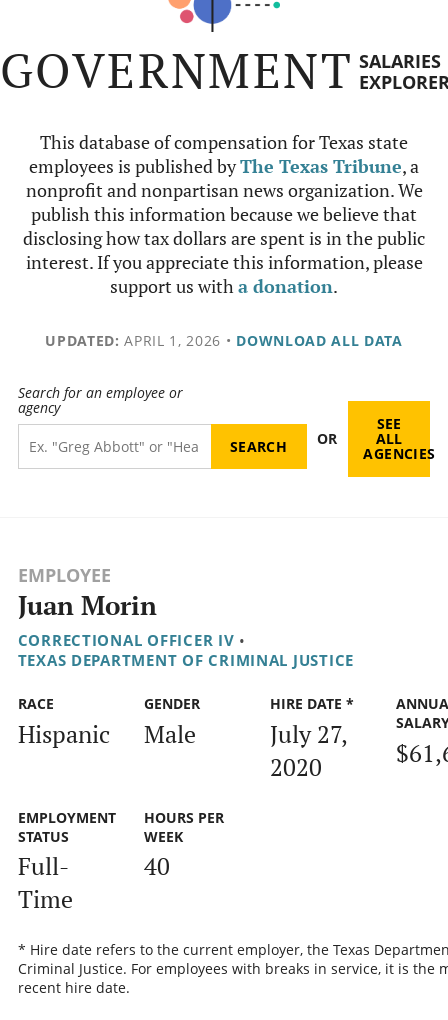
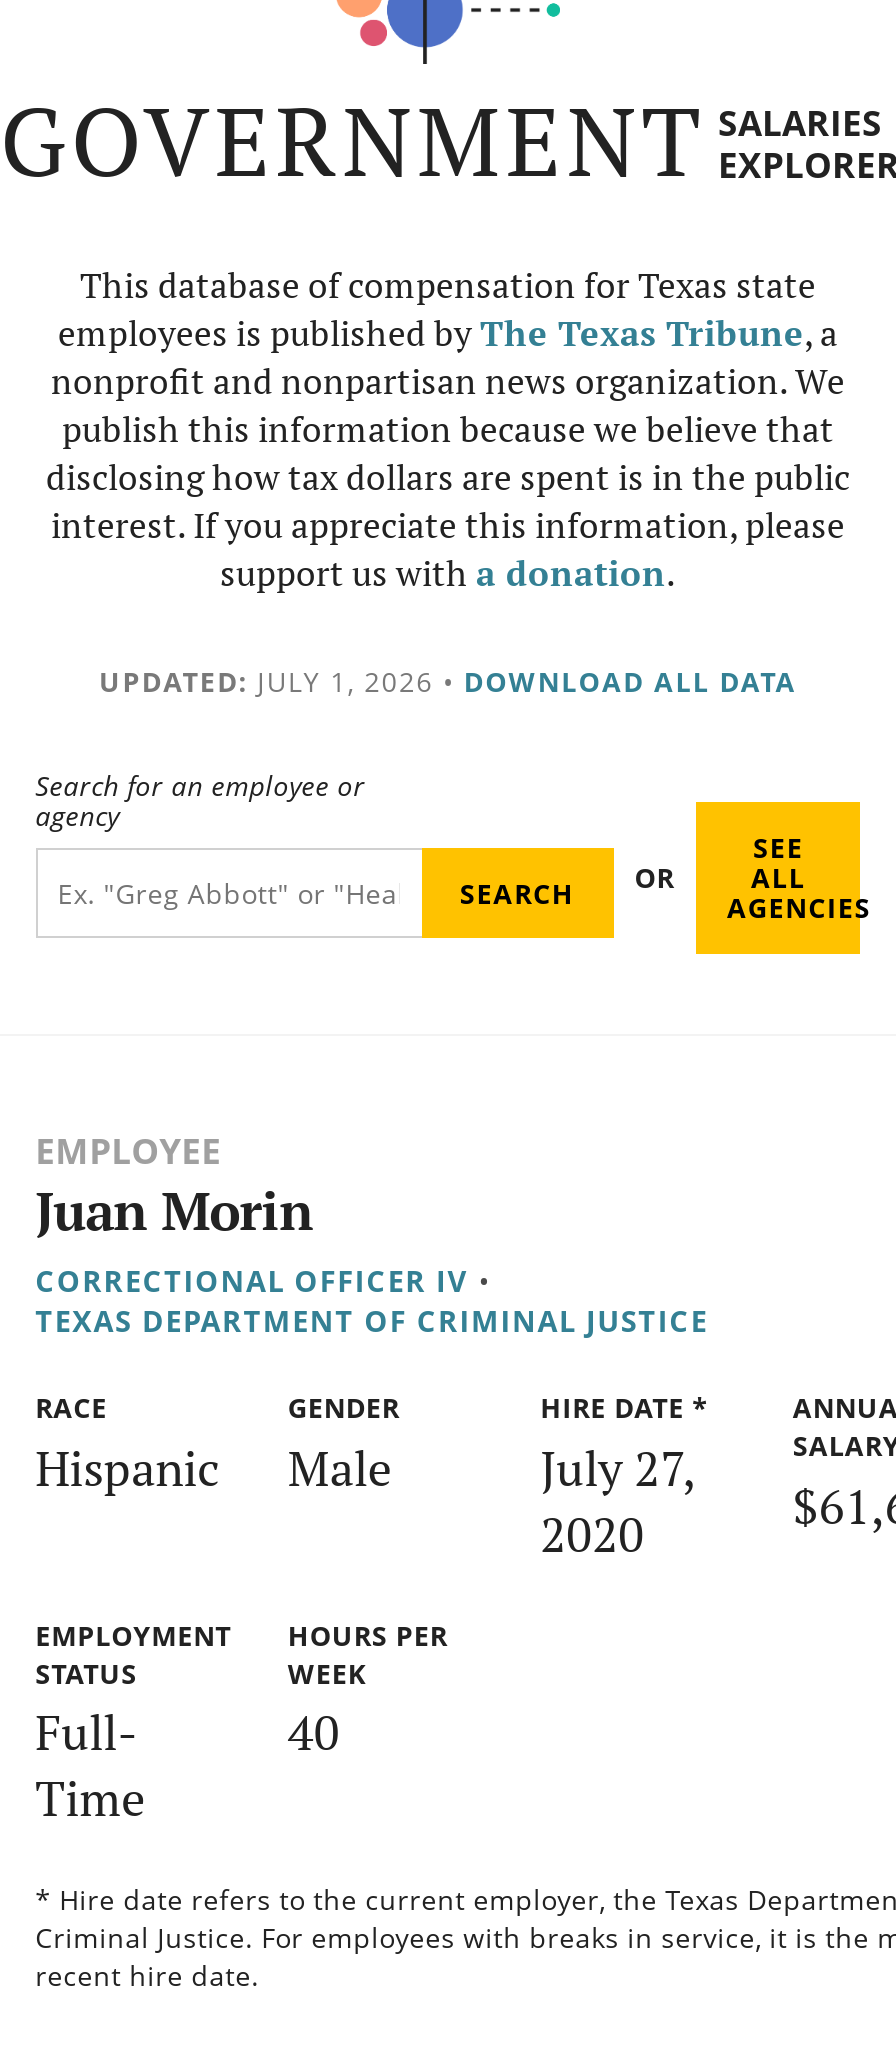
- UPDATED: APRIL 1, 2026 • DOWNLOAD ALL DATA
+ UPDATED: JULY 1, 2026 • DOWNLOAD ALL DATA
